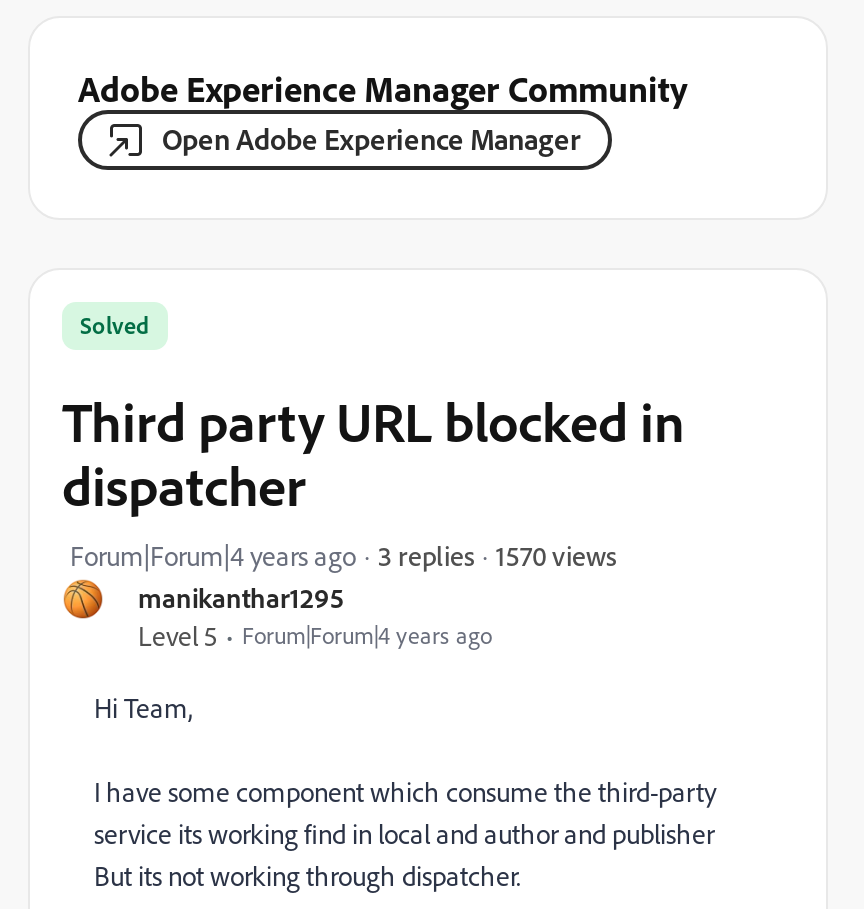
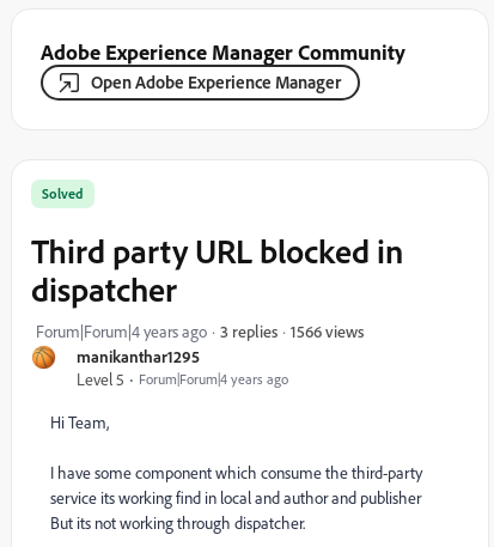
- 1570 views
+ 1566 views
